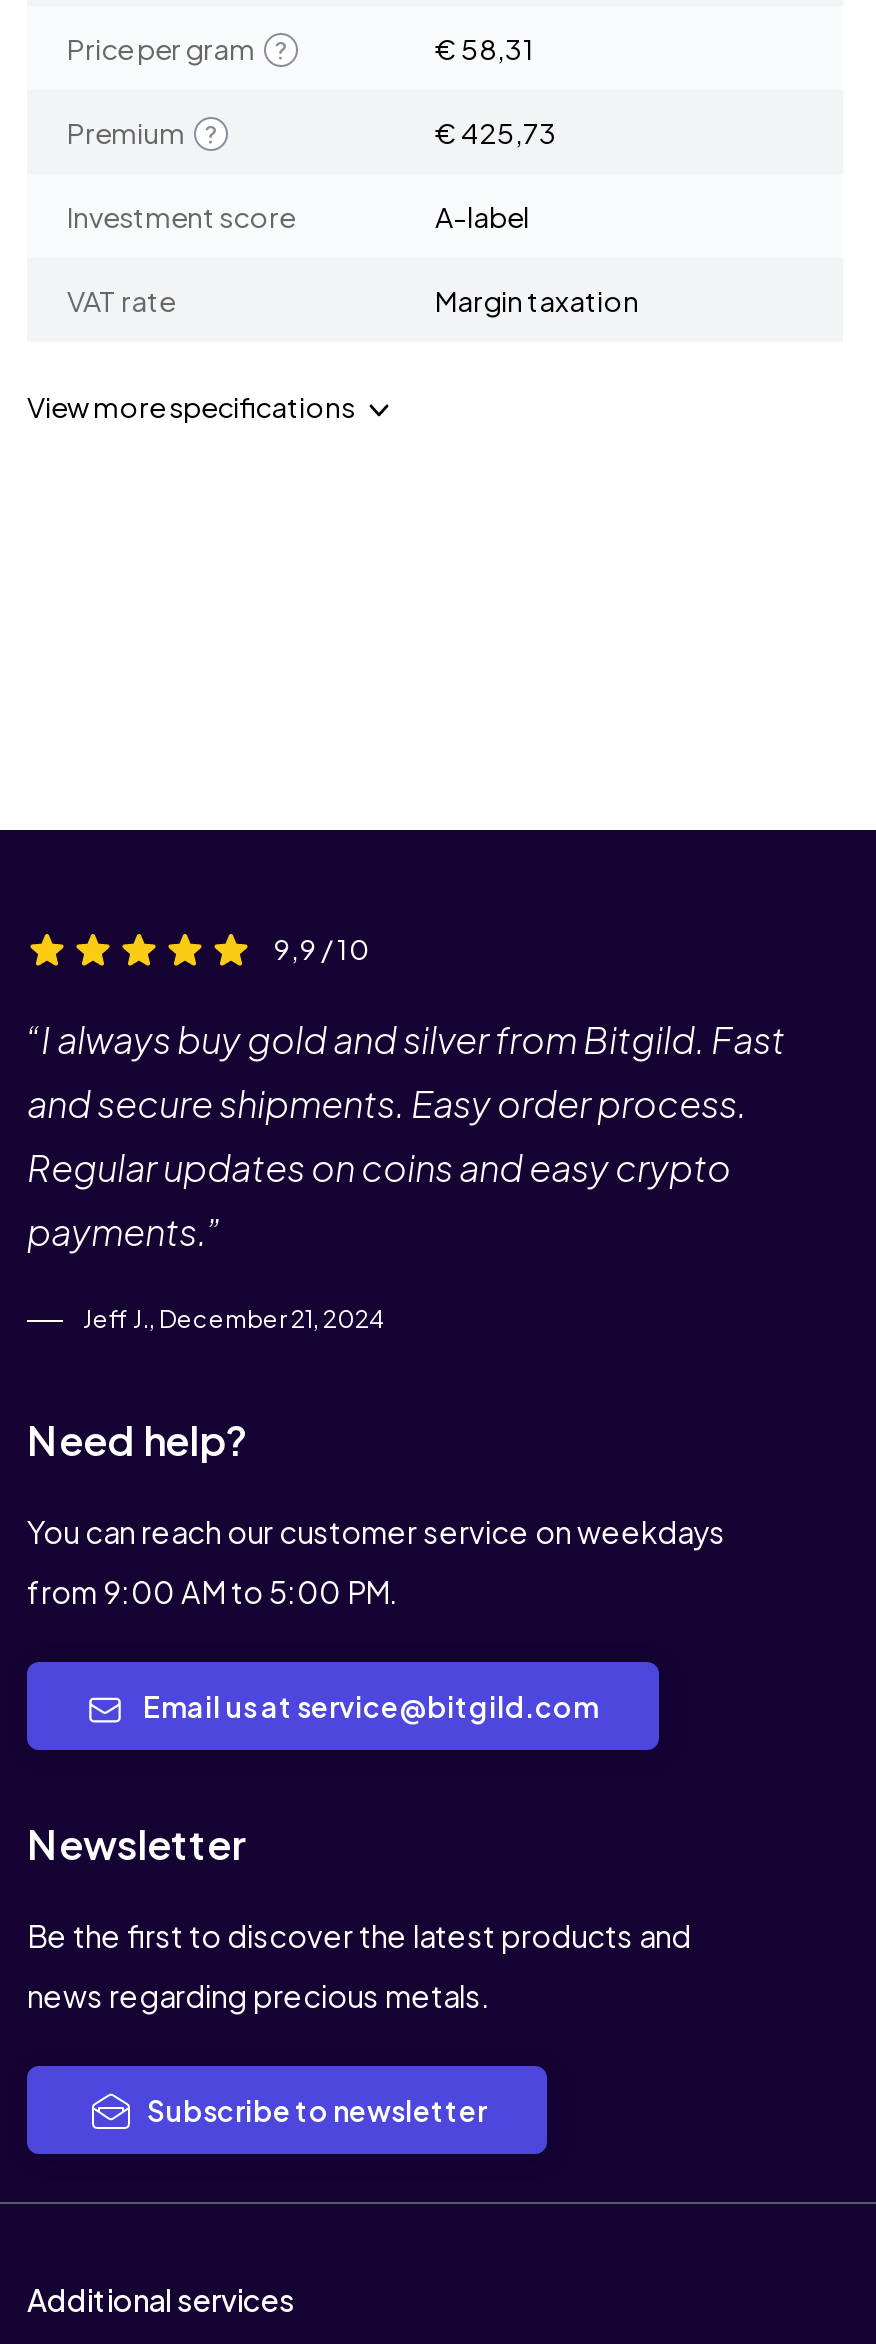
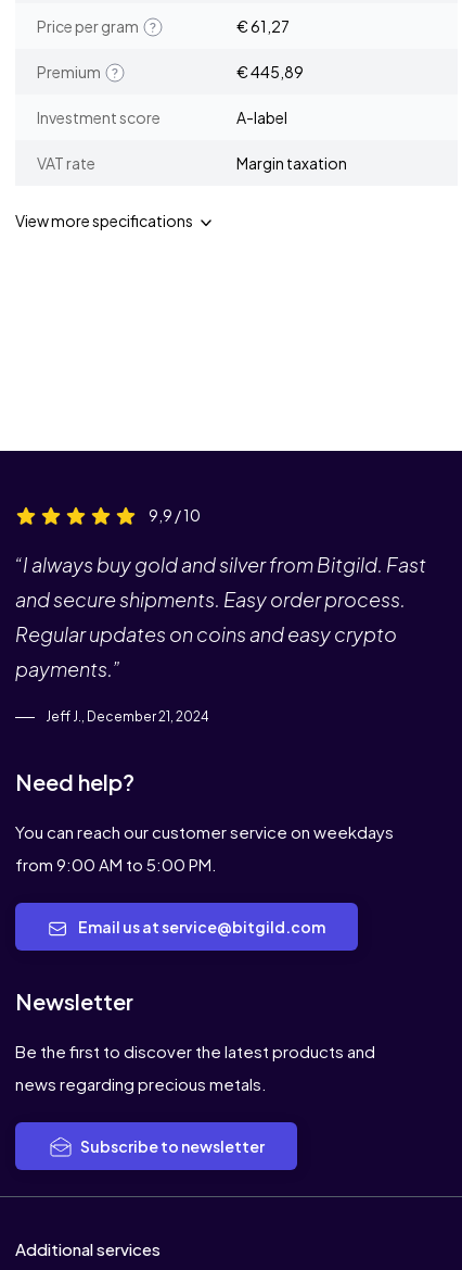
- € 58,31
+ € 61,27

- € 425,73
+ € 445,89
